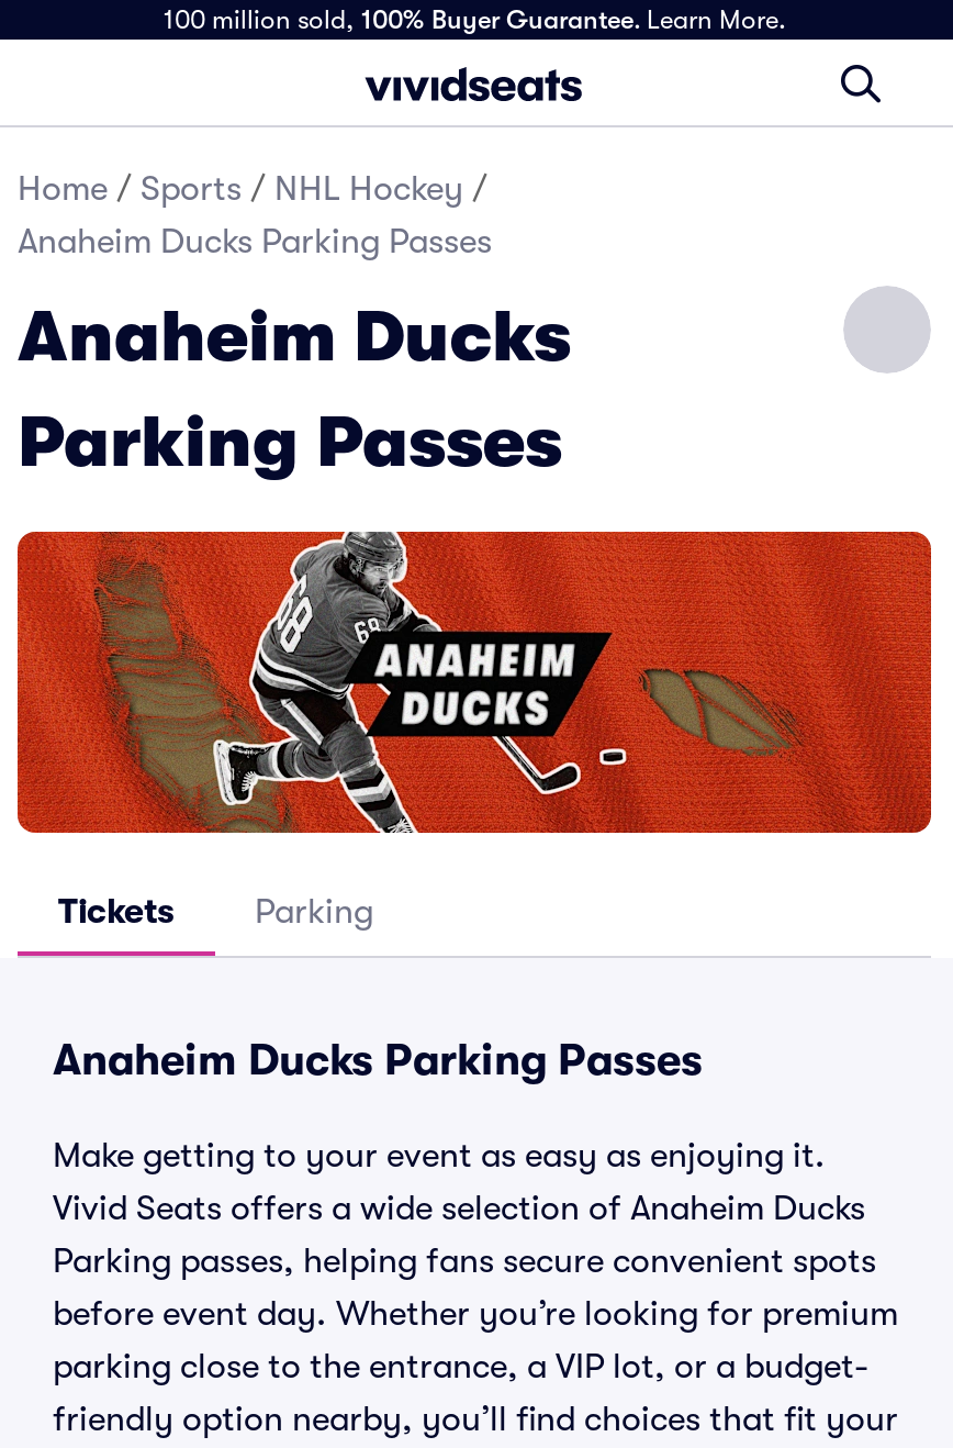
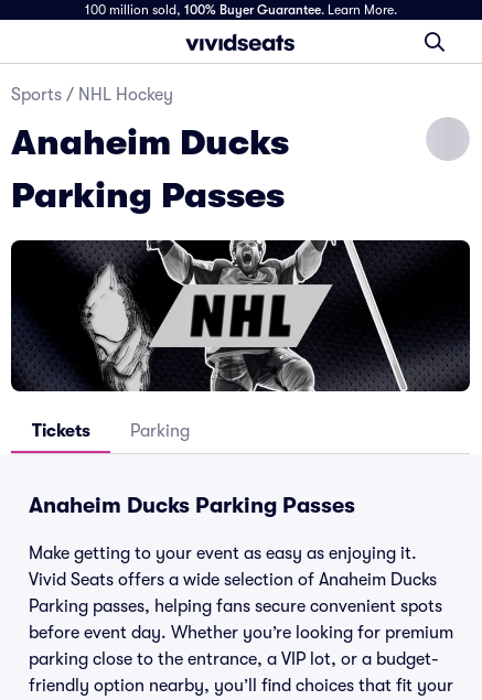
- Home / Sports / NHL Hockey /
- Anaheim Ducks Parking Passes
+ Sports / NHL Hockey

- [image]
+ [image]
